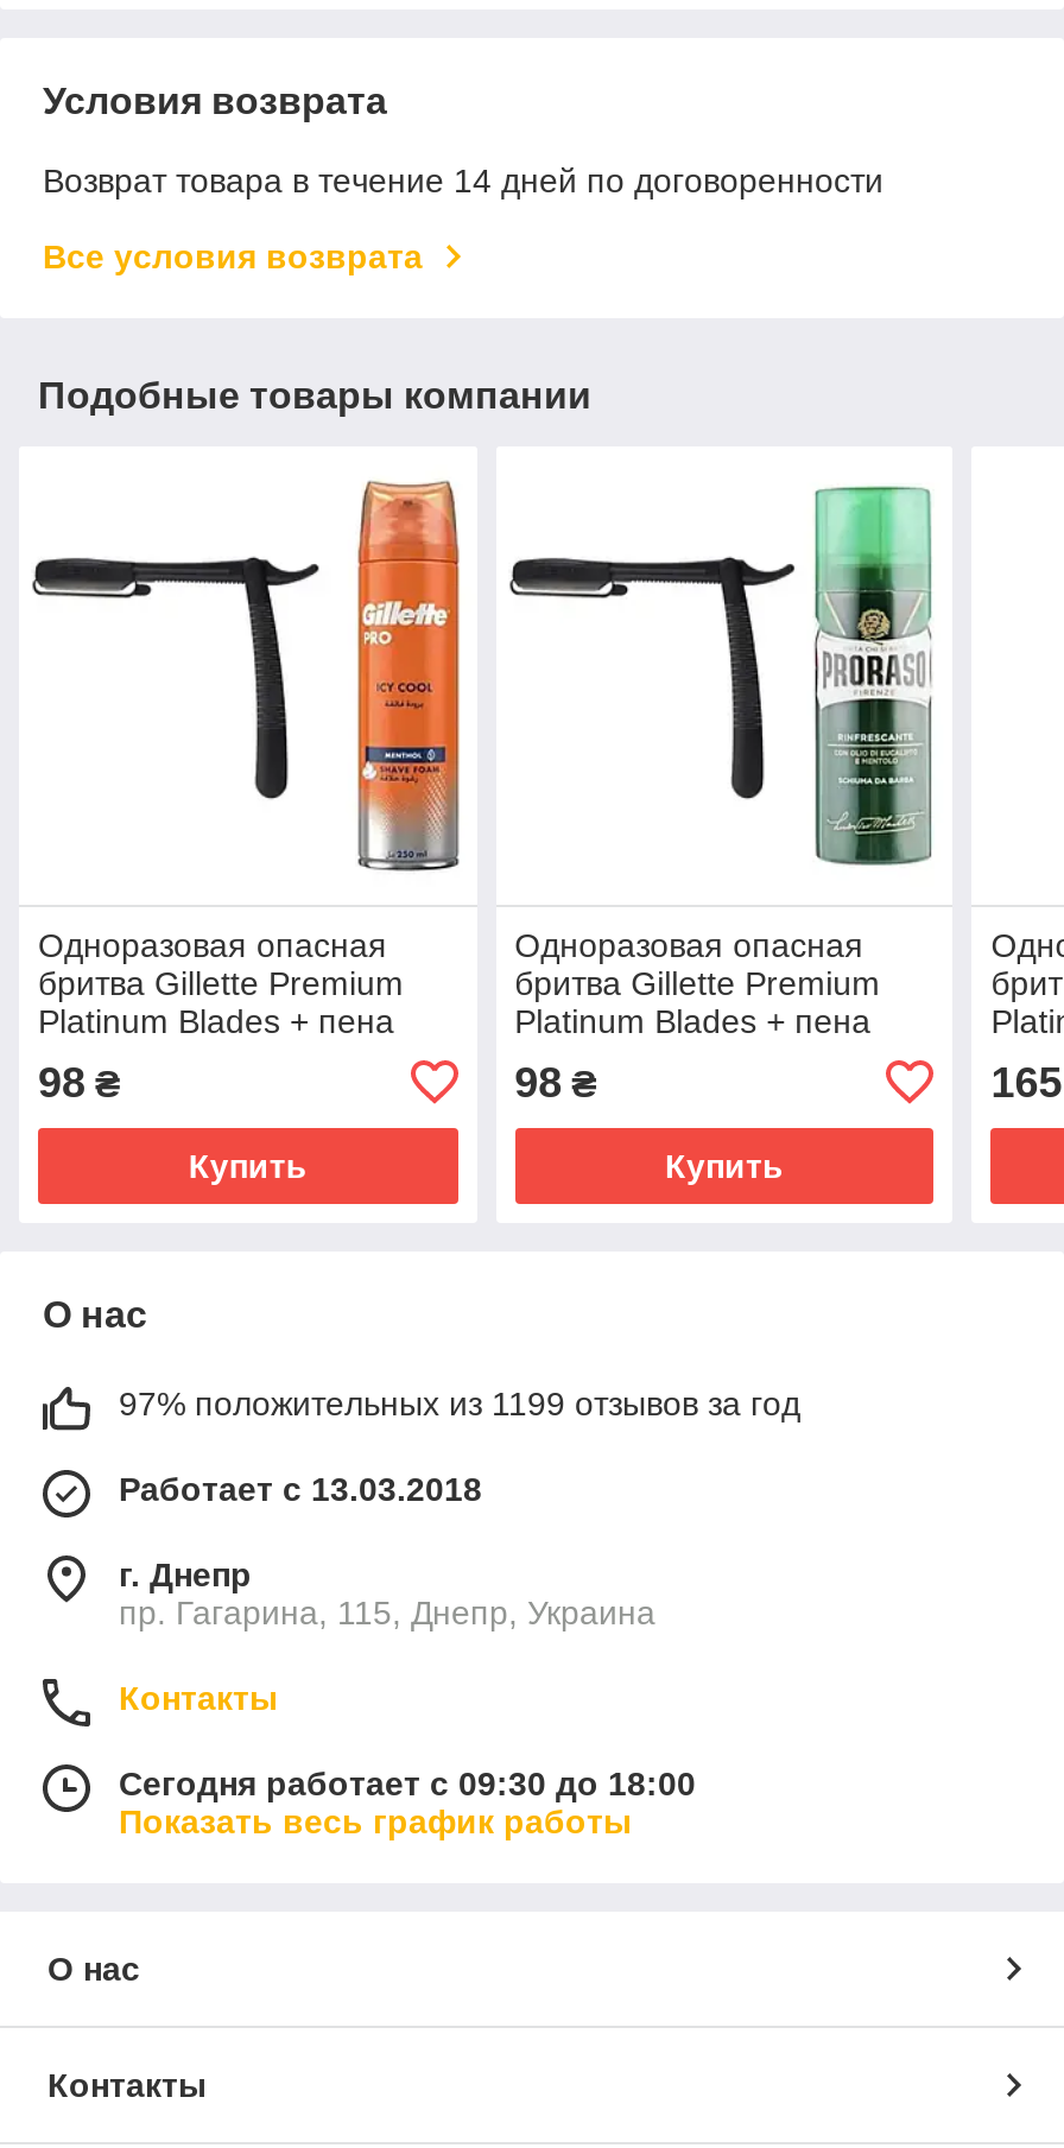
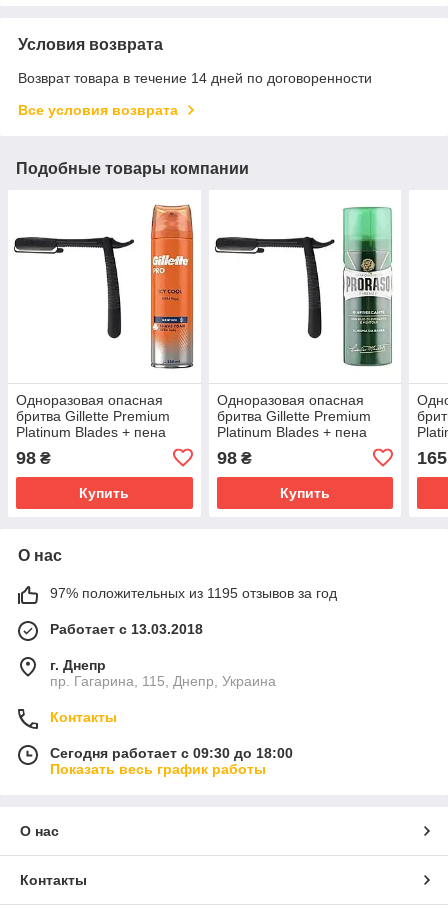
- 97% положительных из 1199 отзывов за год
+ 97% положительных из 1195 отзывов за год
